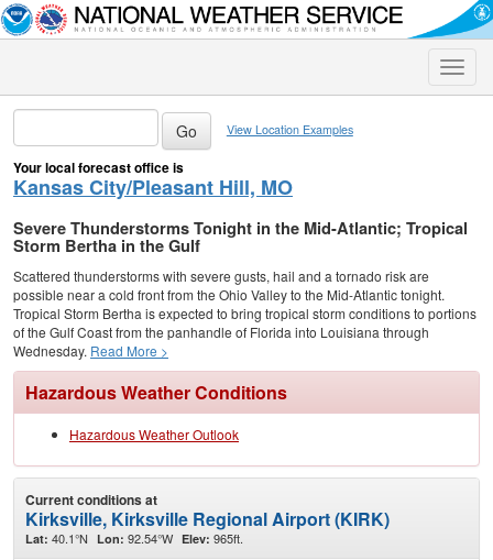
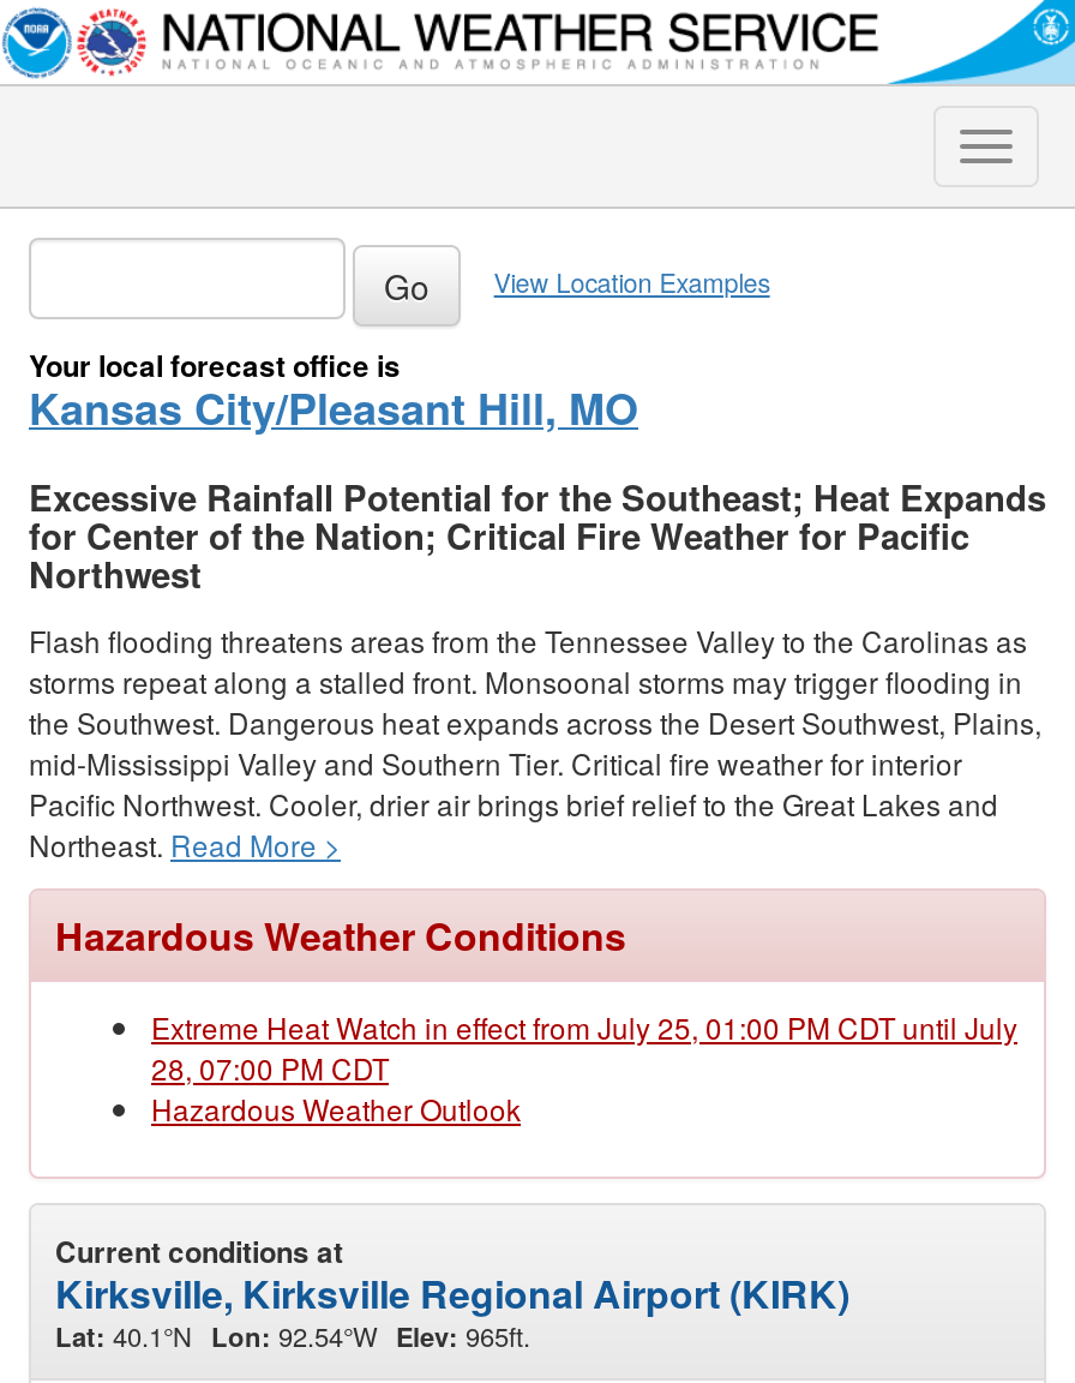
- Severe Thunderstorms Tonight in the Mid-Atlantic; Tropical
- Storm Bertha in the Gulf
- Scattered thunderstorms with severe gusts, hail and a tornado risk are
- possible near a cold front from the Ohio Valley to the Mid-Atlantic tonight.
- Tropical Storm Bertha is expected to bring tropical storm conditions to portions
- of the Gulf Coast from the panhandle of Florida into Louisiana through
- Wednesday. Read More >
+ Excessive Rainfall Potential for the Southeast; Heat Expands
+ for Center of the Nation; Critical Fire Weather for Pacific
+ Northwest
+ Flash flooding threatens areas from the Tennessee Valley to the Carolinas as
+ storms repeat along a stalled front. Monsoonal storms may trigger flooding in
+ the Southwest. Dangerous heat expands across the Desert Southwest, Plains,
+ mid-Mississippi Valley and Southern Tier. Critical fire weather for interior
+ Pacific Northwest. Cooler, drier air brings brief relief to the Great Lakes and
+ Northeast. Read More >

+ Extreme Heat Watch in effect from July 25, 01:00 PM CDT until July
+ 28, 07:00 PM CDT
